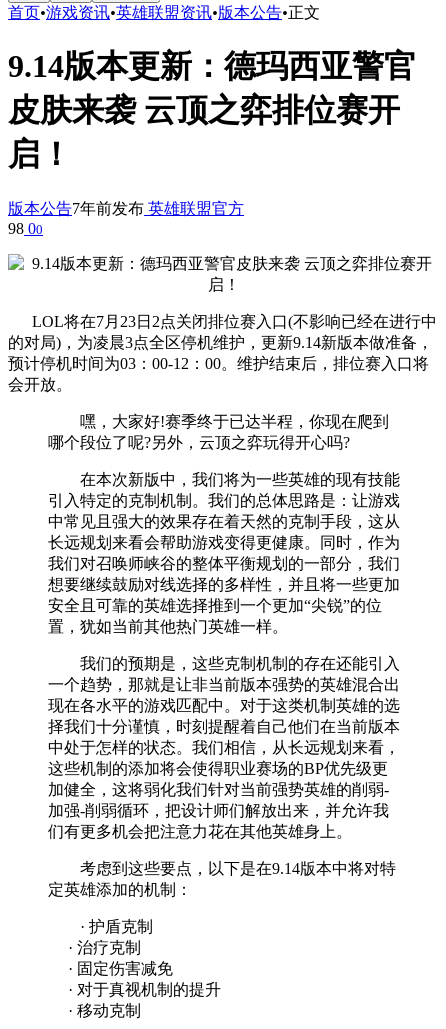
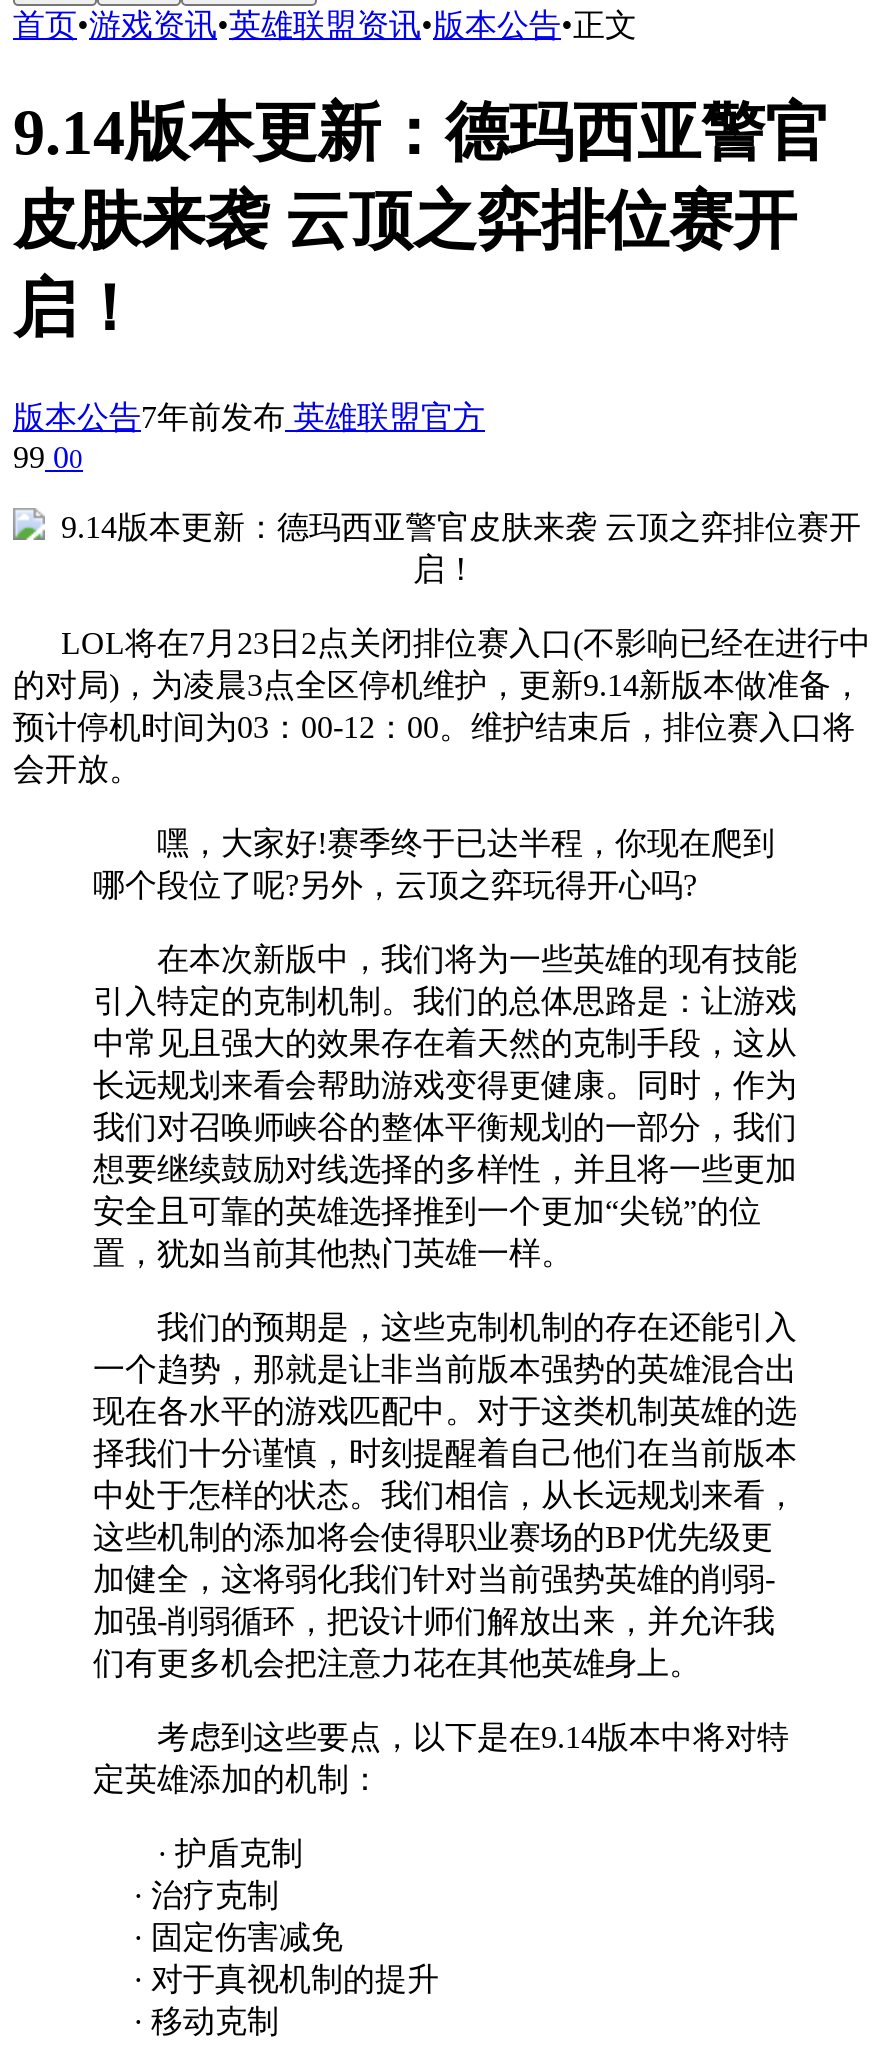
- 98 00
+ 99 00
